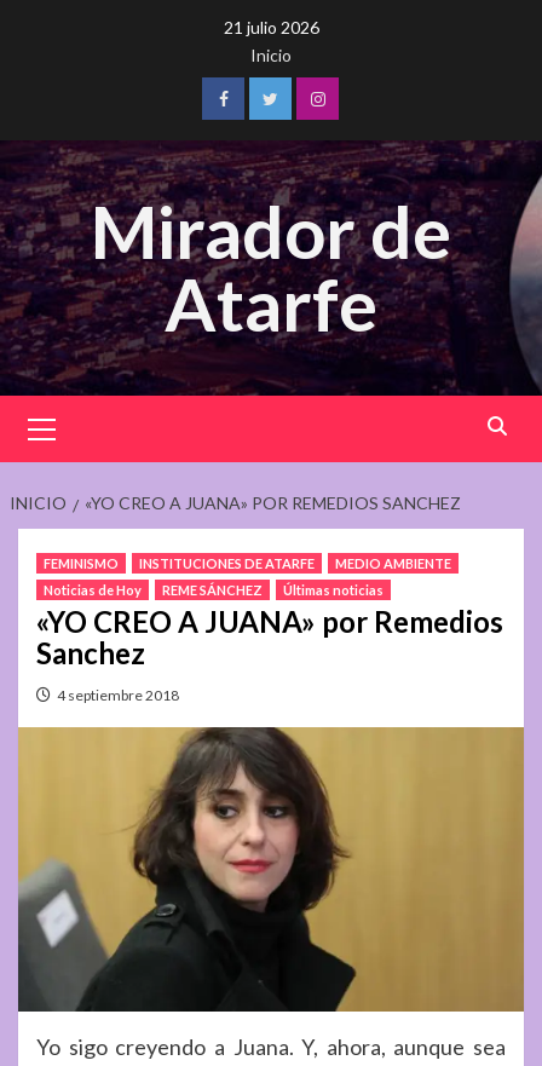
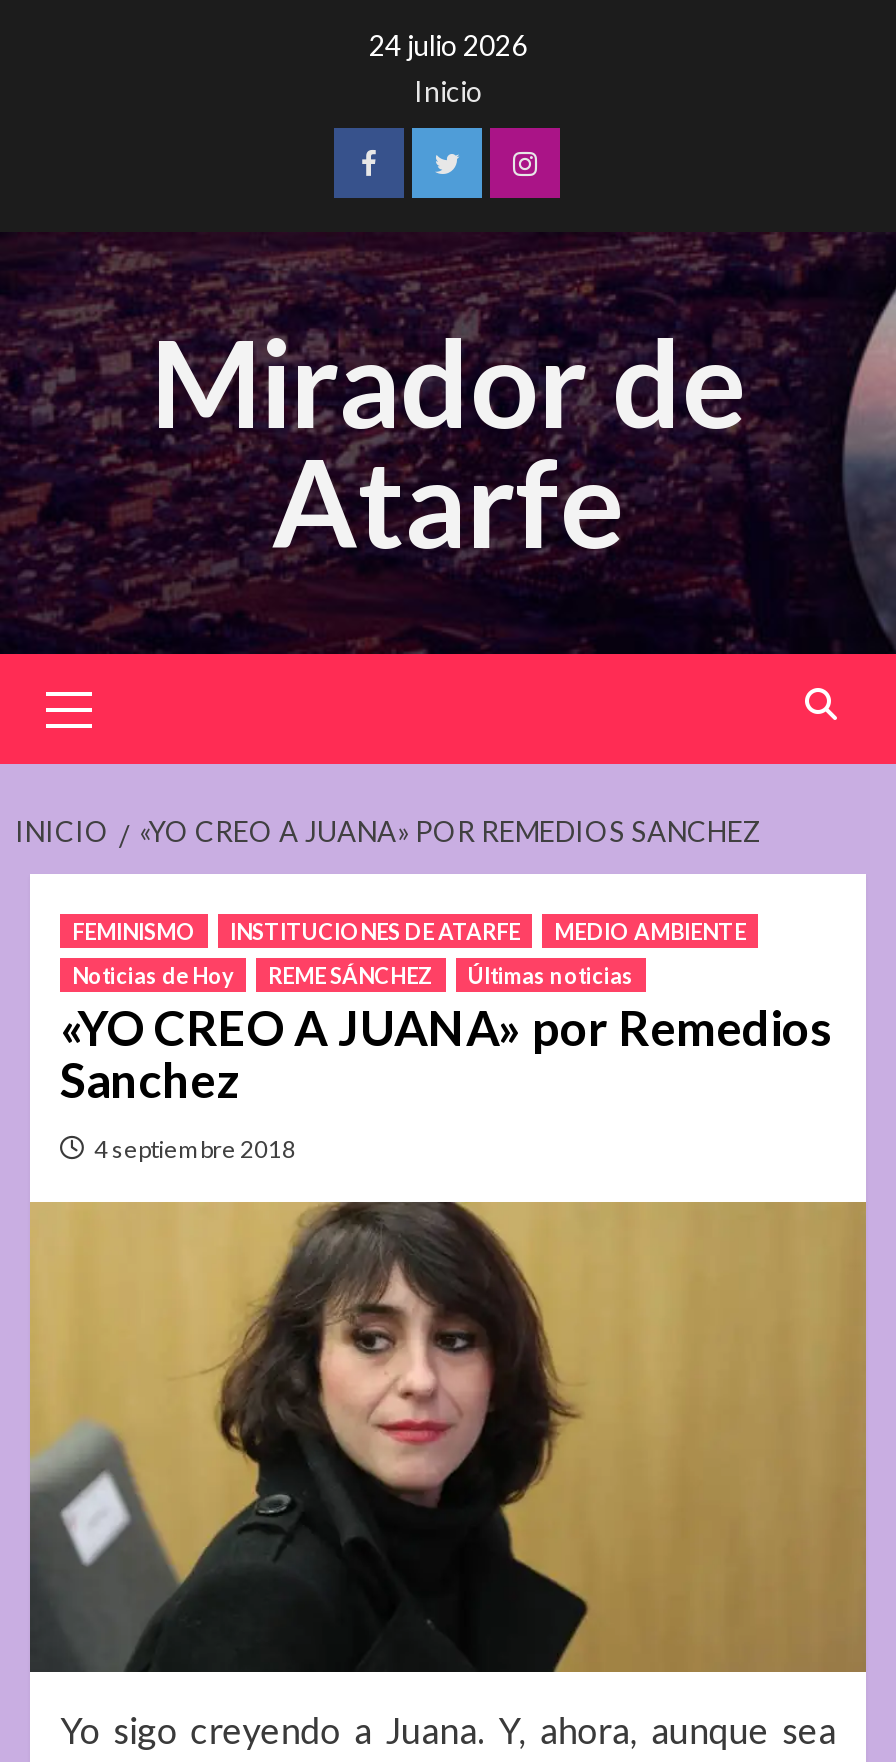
- 21 julio 2026
+ 24 julio 2026
